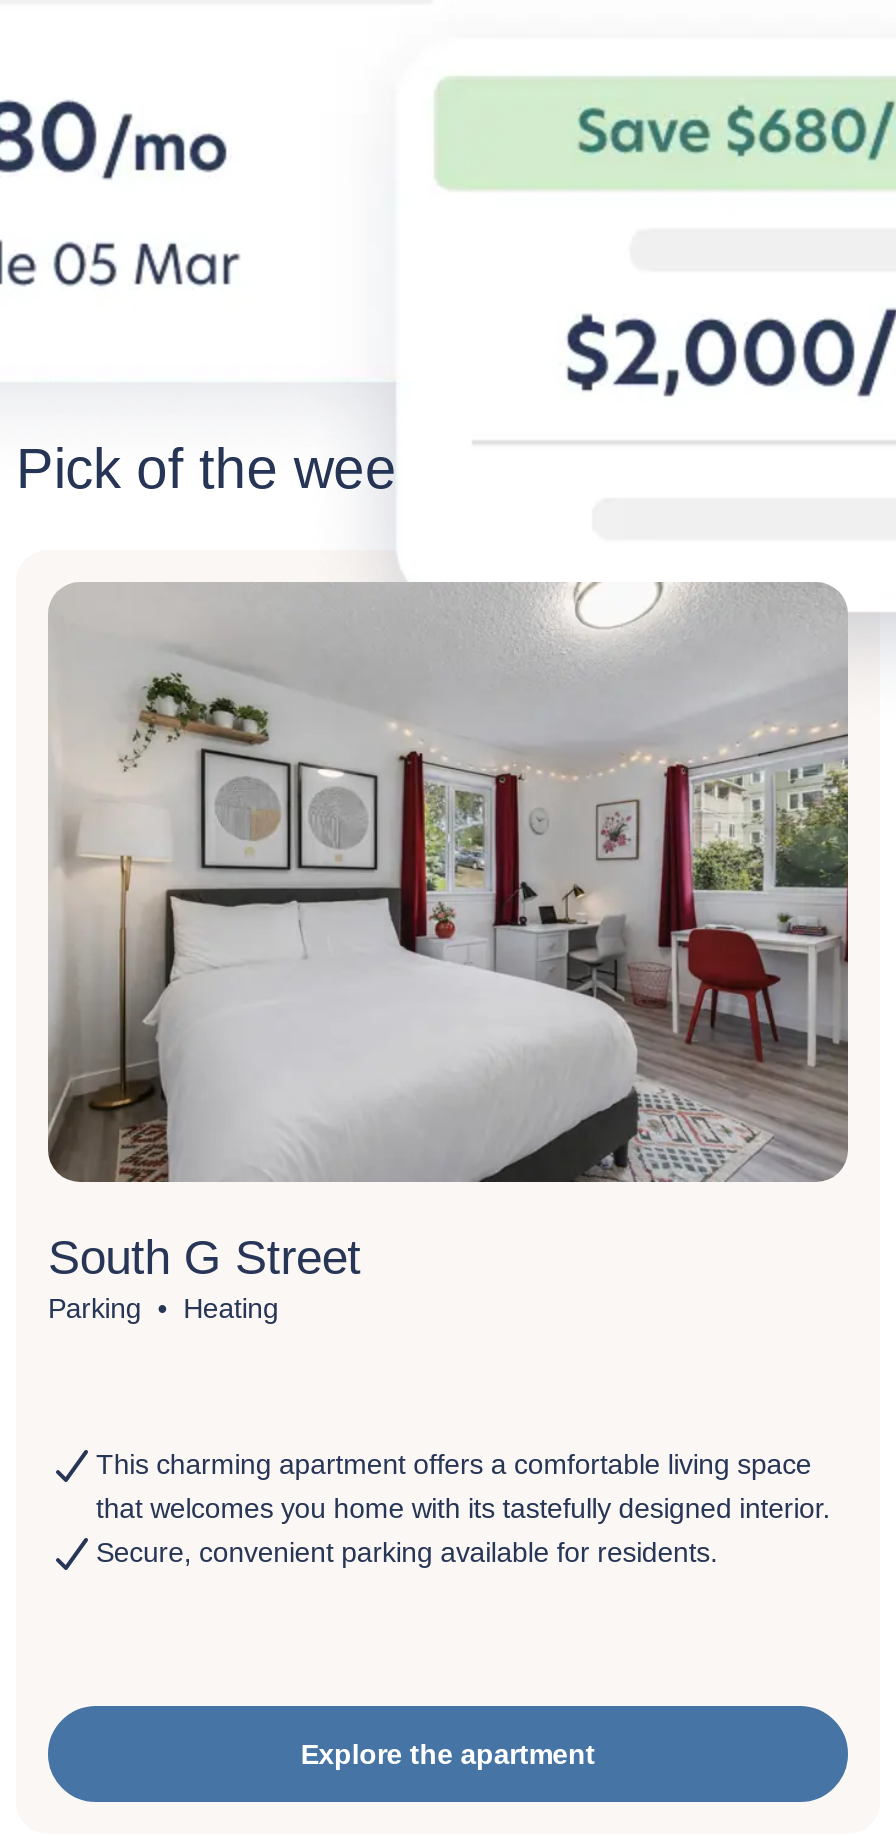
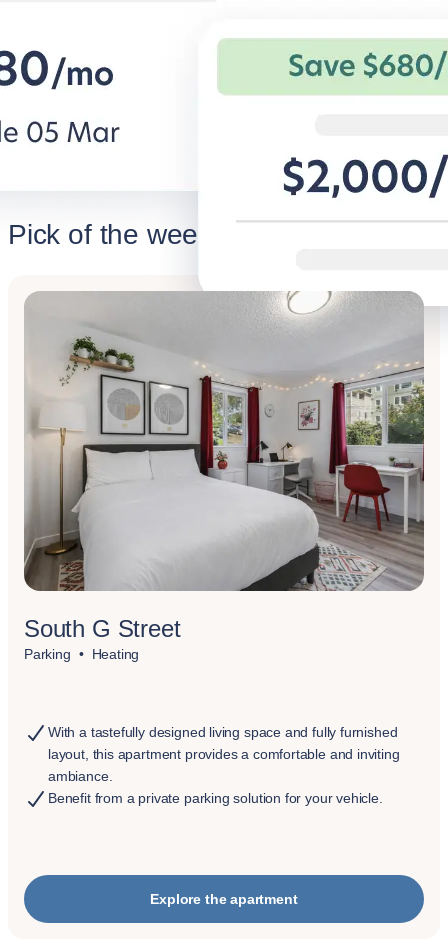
- This charming apartment offers a comfortable living space
- that welcomes you home with its tastefully designed interior.
- Secure, convenient parking available for residents.
+ With a tastefully designed living space and fully furnished
+ layout, this apartment provides a comfortable and inviting
+ ambiance.
+ Benefit from a private parking solution for your vehicle.
